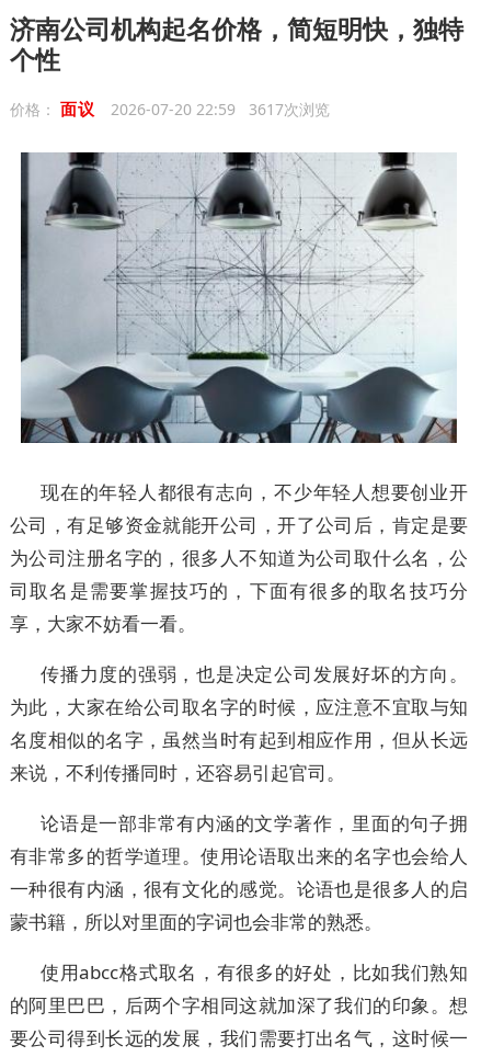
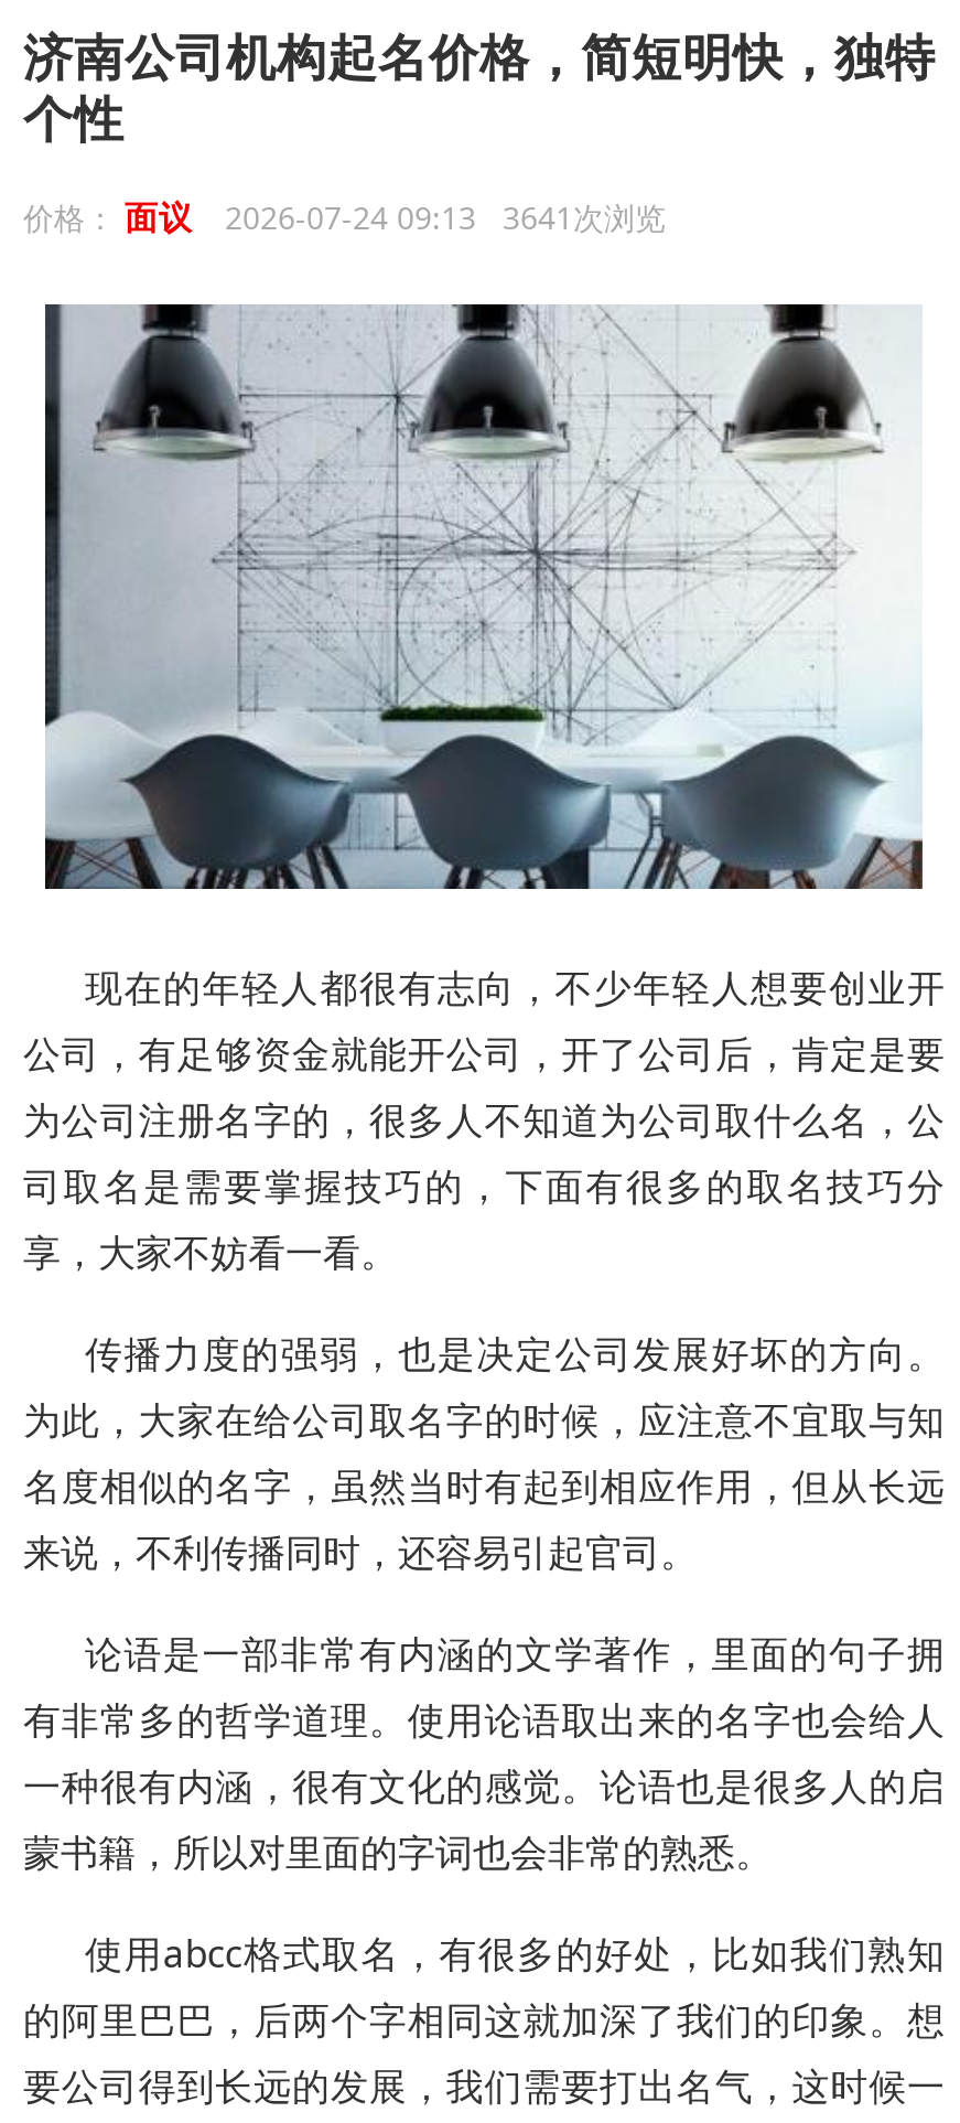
- 价格：面议 2026-07-20 22:59 3617次浏览
+ 价格：面议 2026-07-24 09:13 3641次浏览
